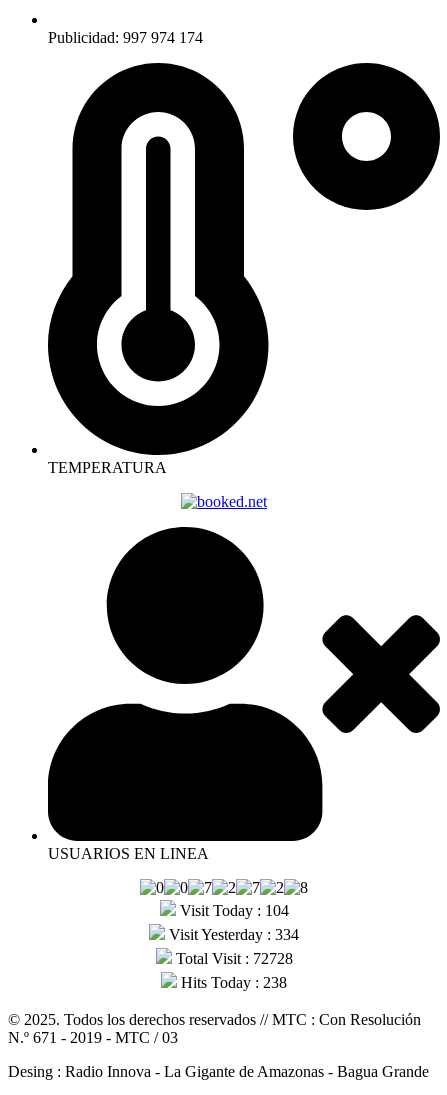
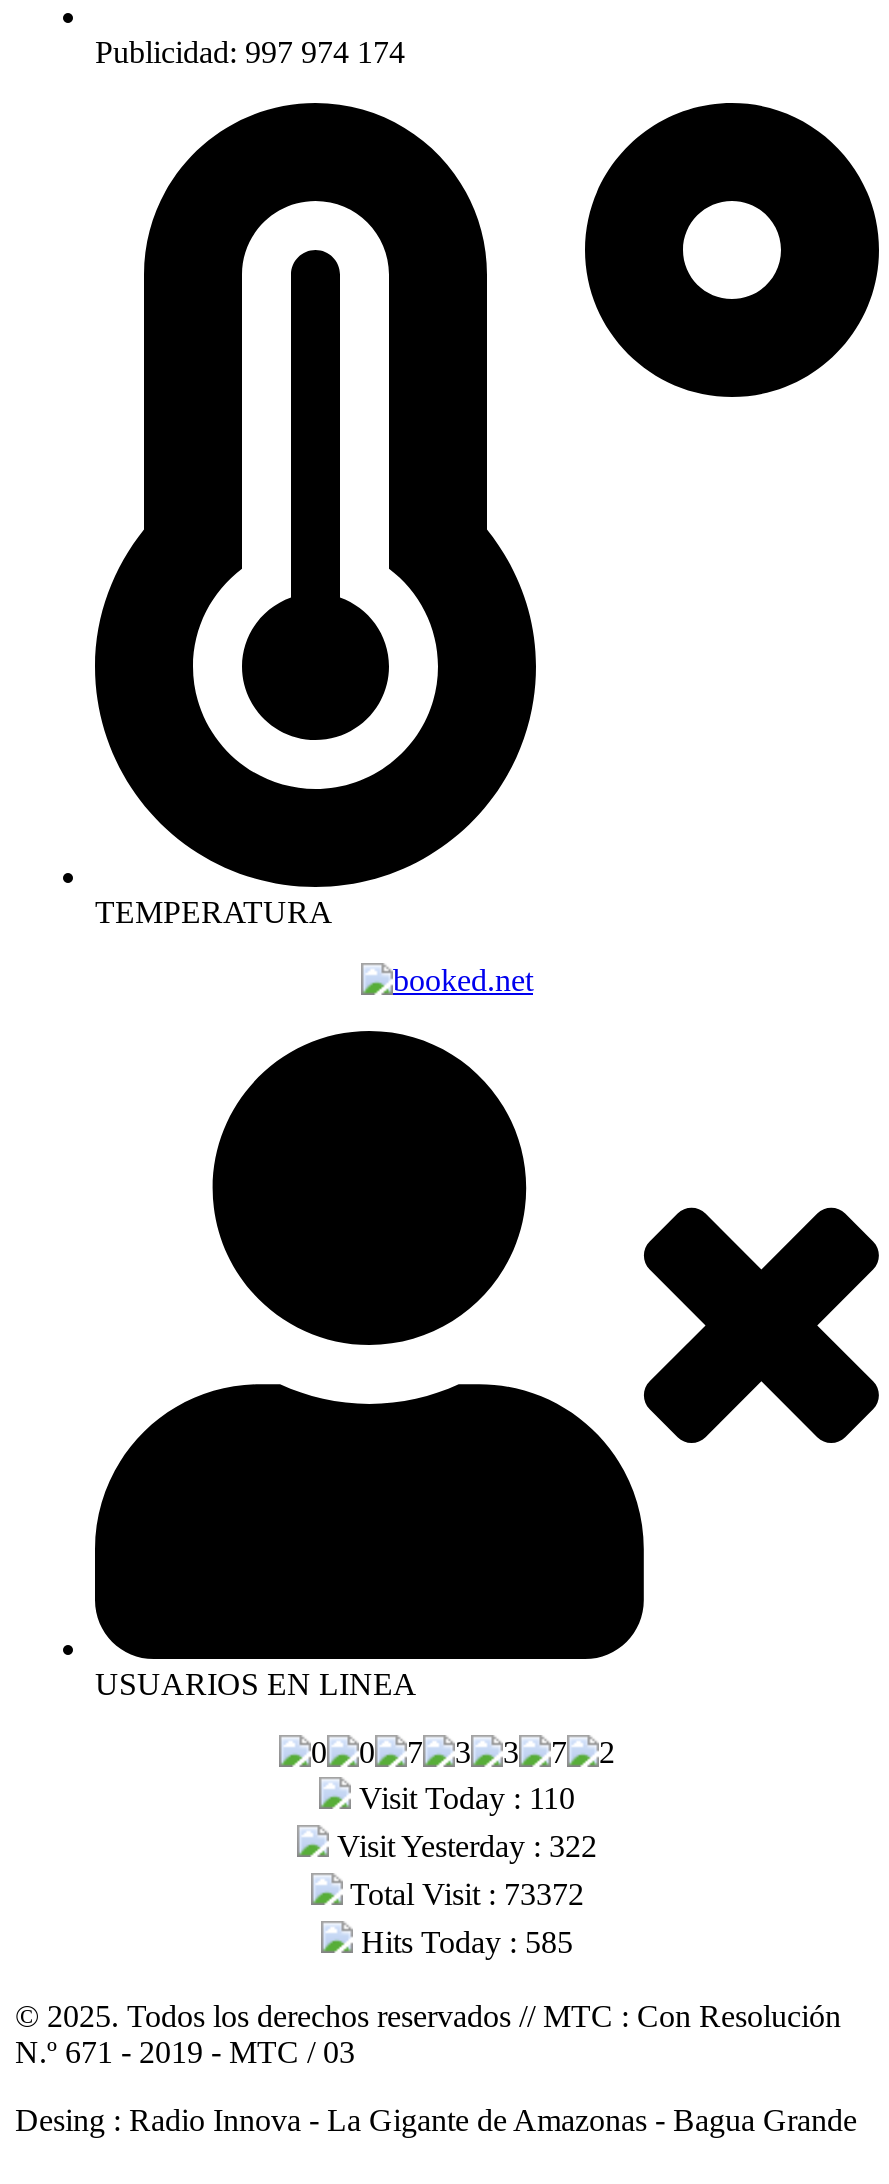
- Visit Today : 104
+ Visit Today : 110

- Visit Yesterday : 334
+ Visit Yesterday : 322

- Total Visit : 72728
+ Total Visit : 73372

- Hits Today : 238
+ Hits Today : 585
